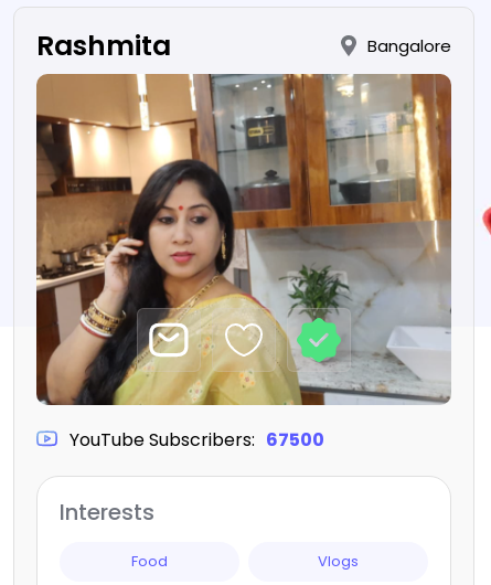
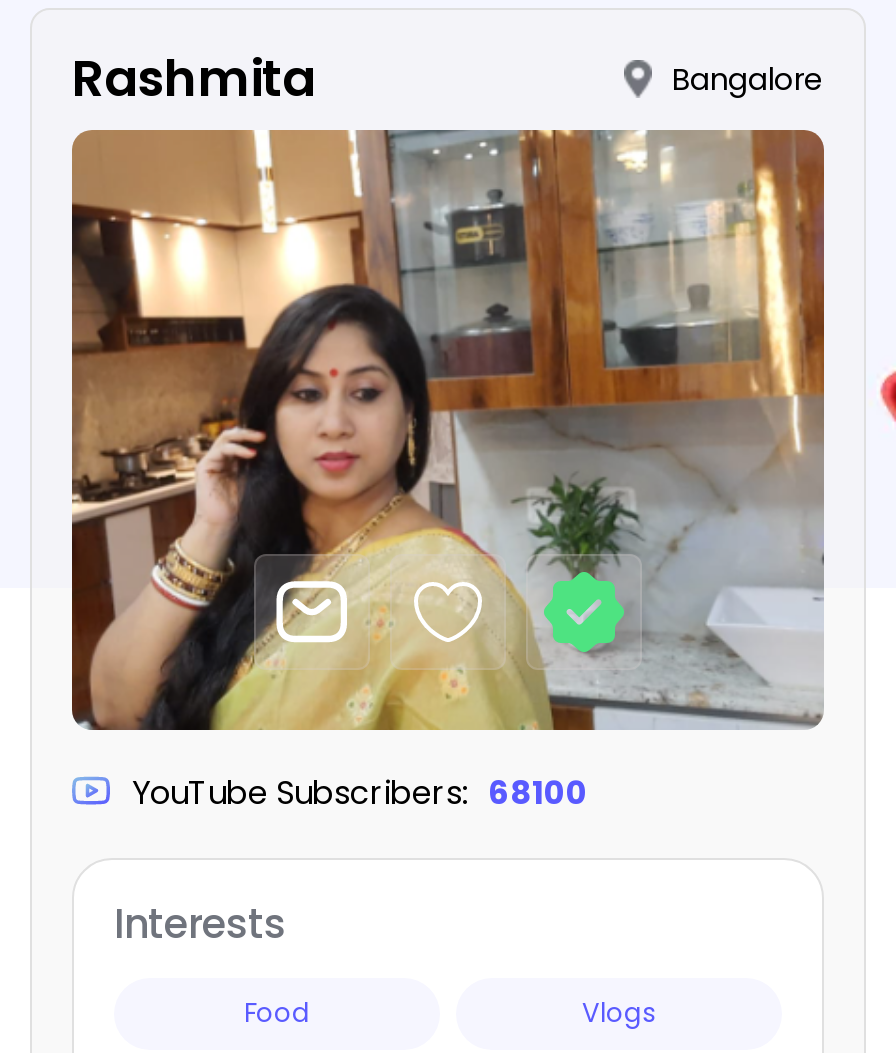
- YouTube Subscribers: 67500
+ YouTube Subscribers: 68100
